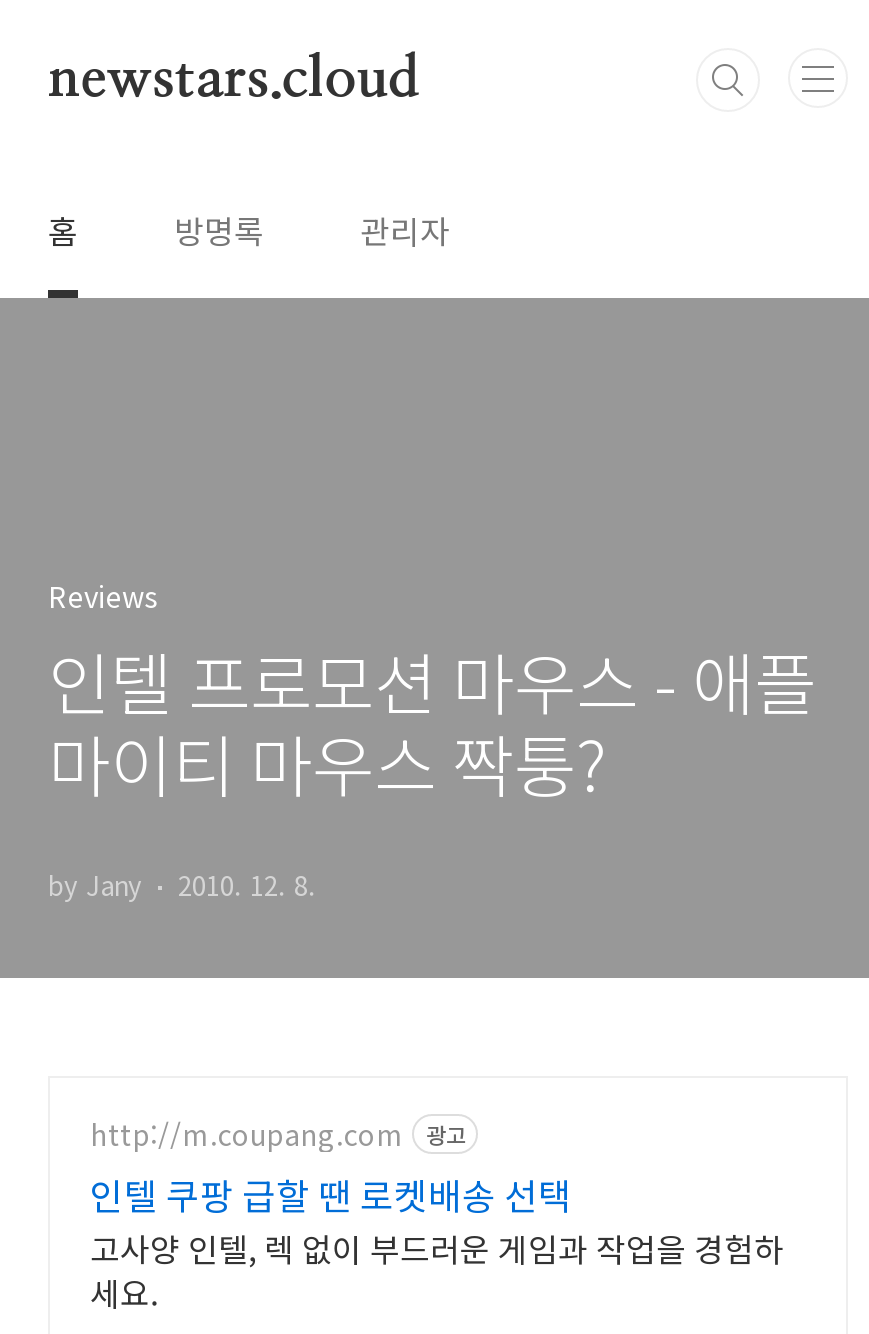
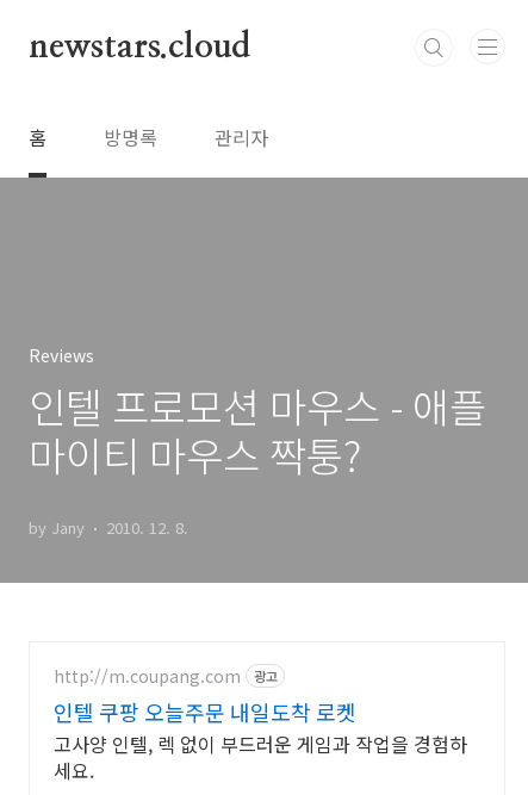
- 인텔 쿠팡 급할 땐 로켓배송 선택
+ 인텔 쿠팡 오늘주문 내일도착 로켓
